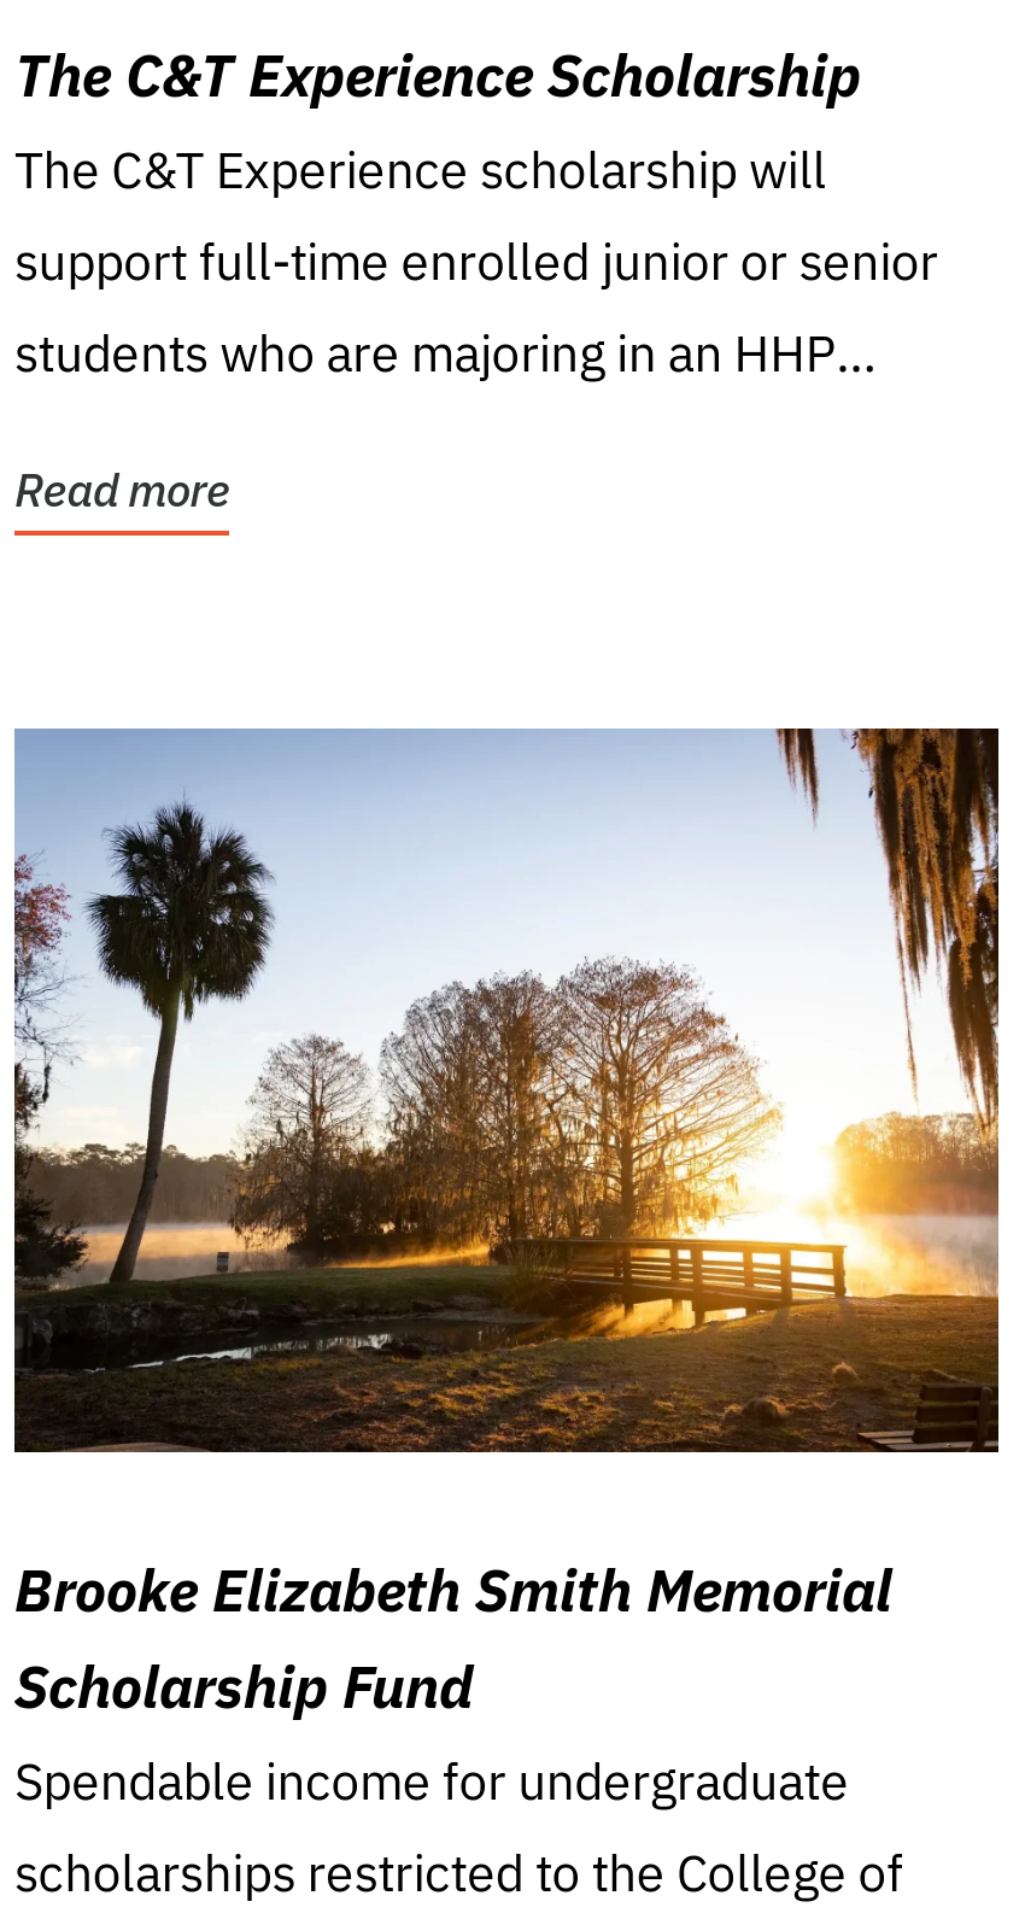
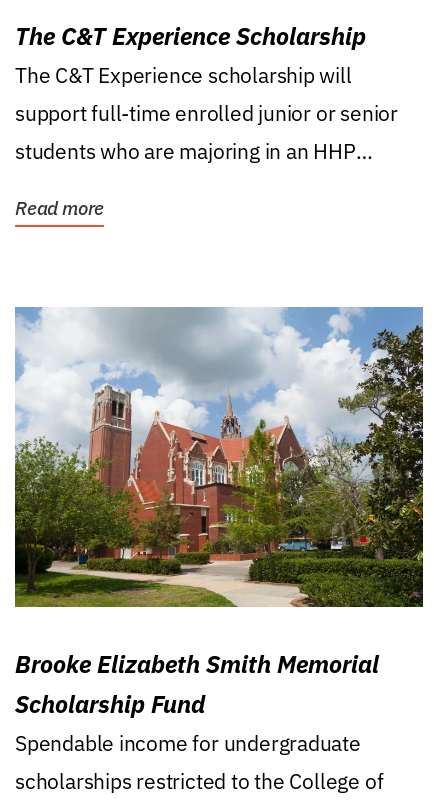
- [image]
+ [image]
